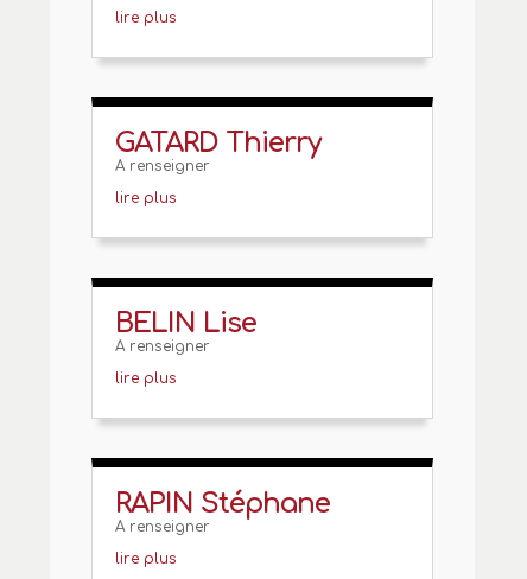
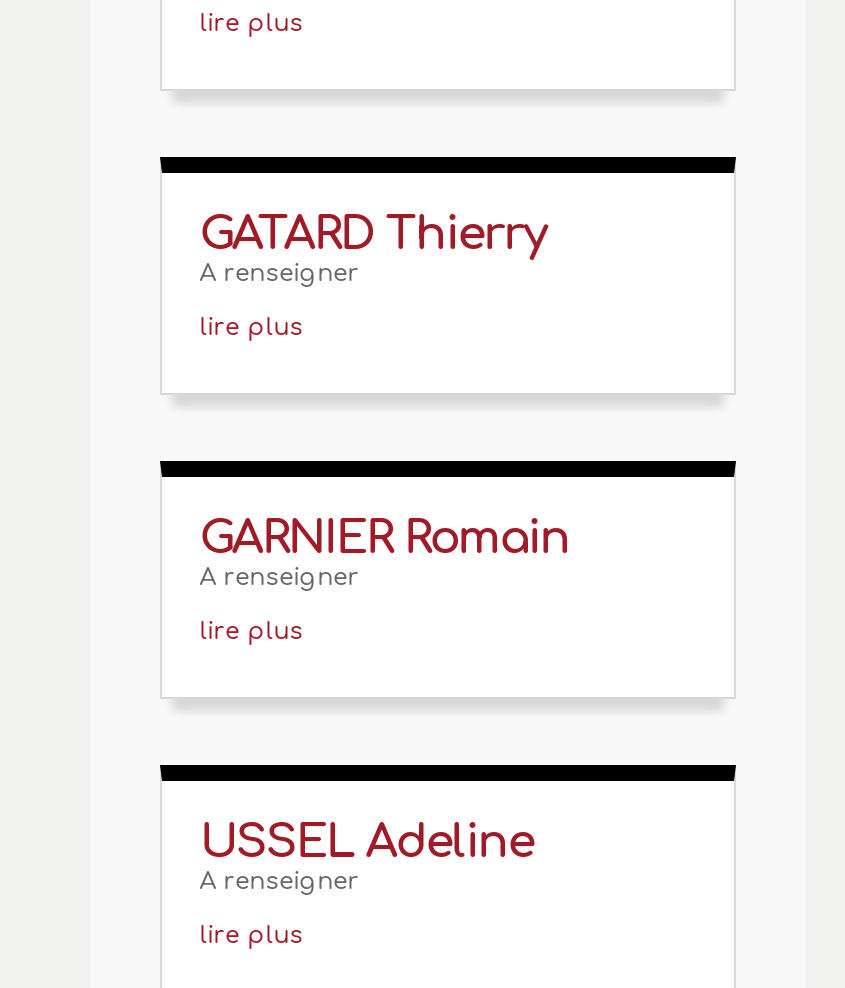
- BELIN Lise
+ GARNIER Romain

- RAPIN Stéphane
+ USSEL Adeline
